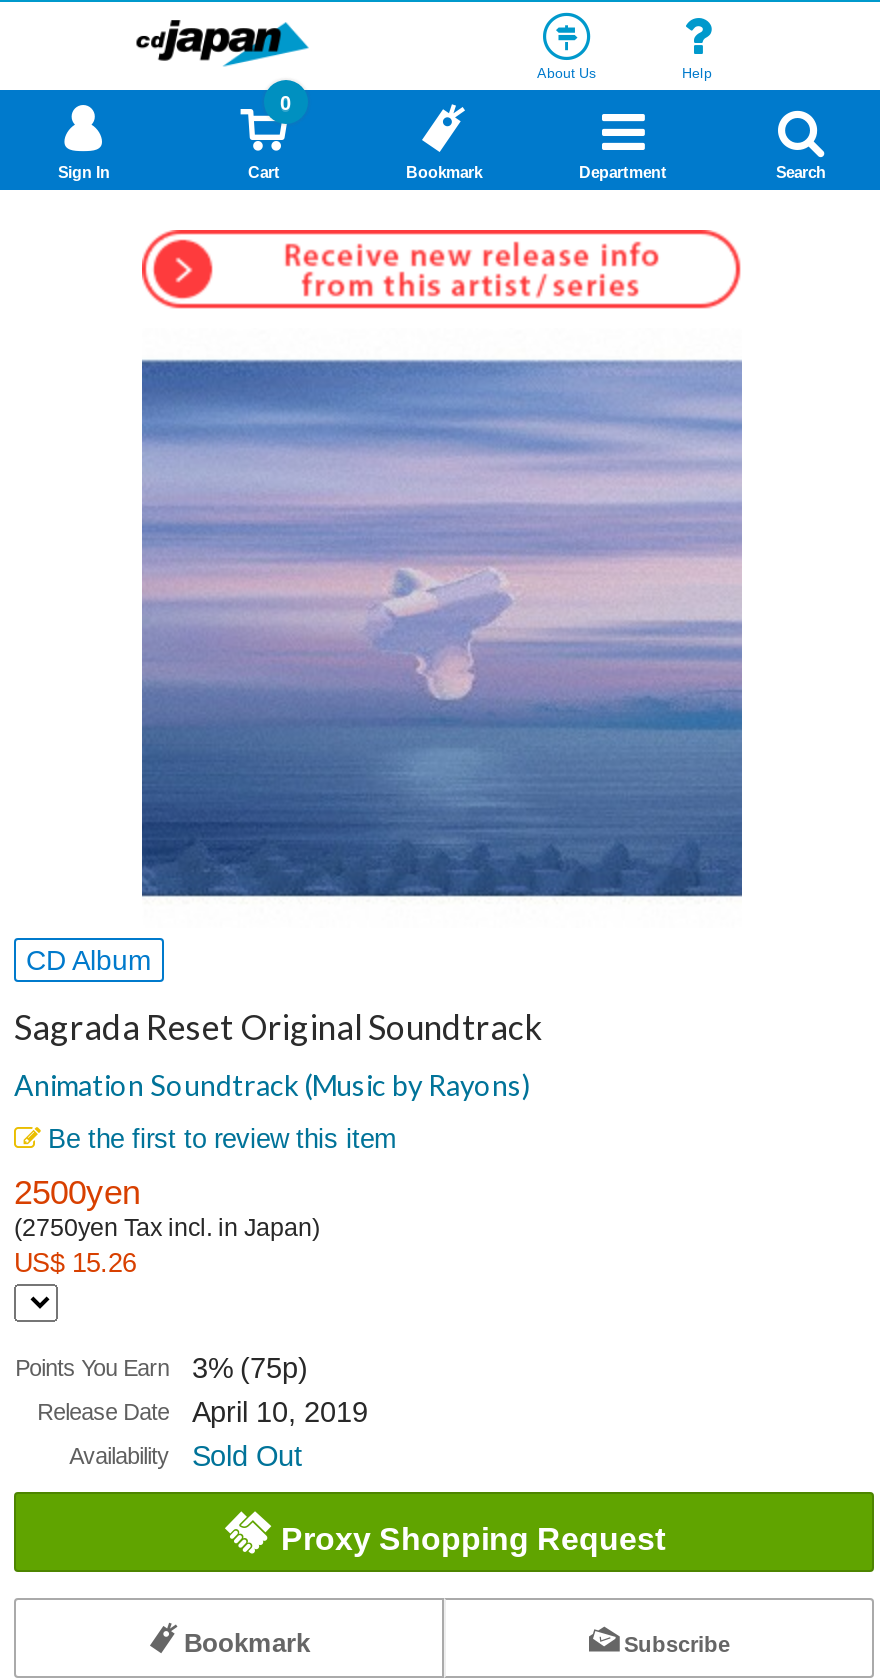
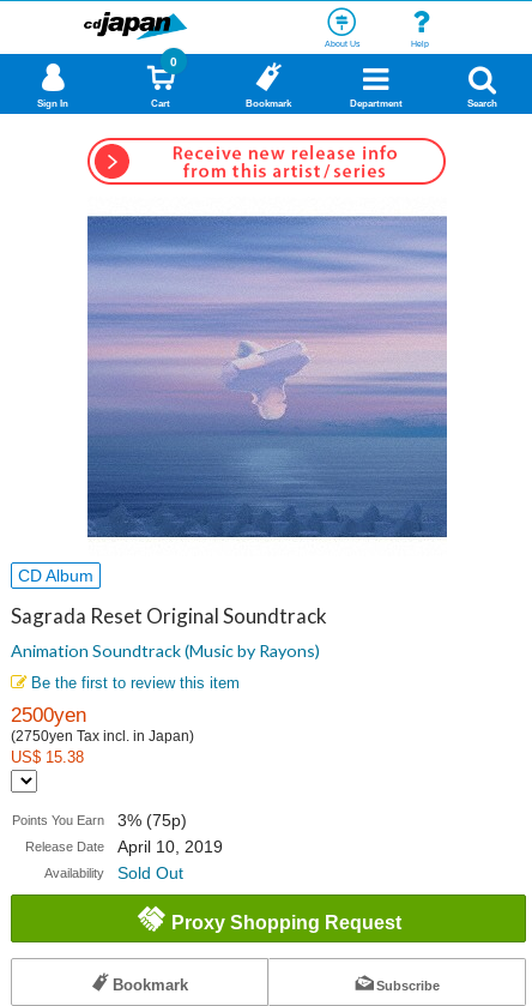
- US$ 15.26
+ US$ 15.38
